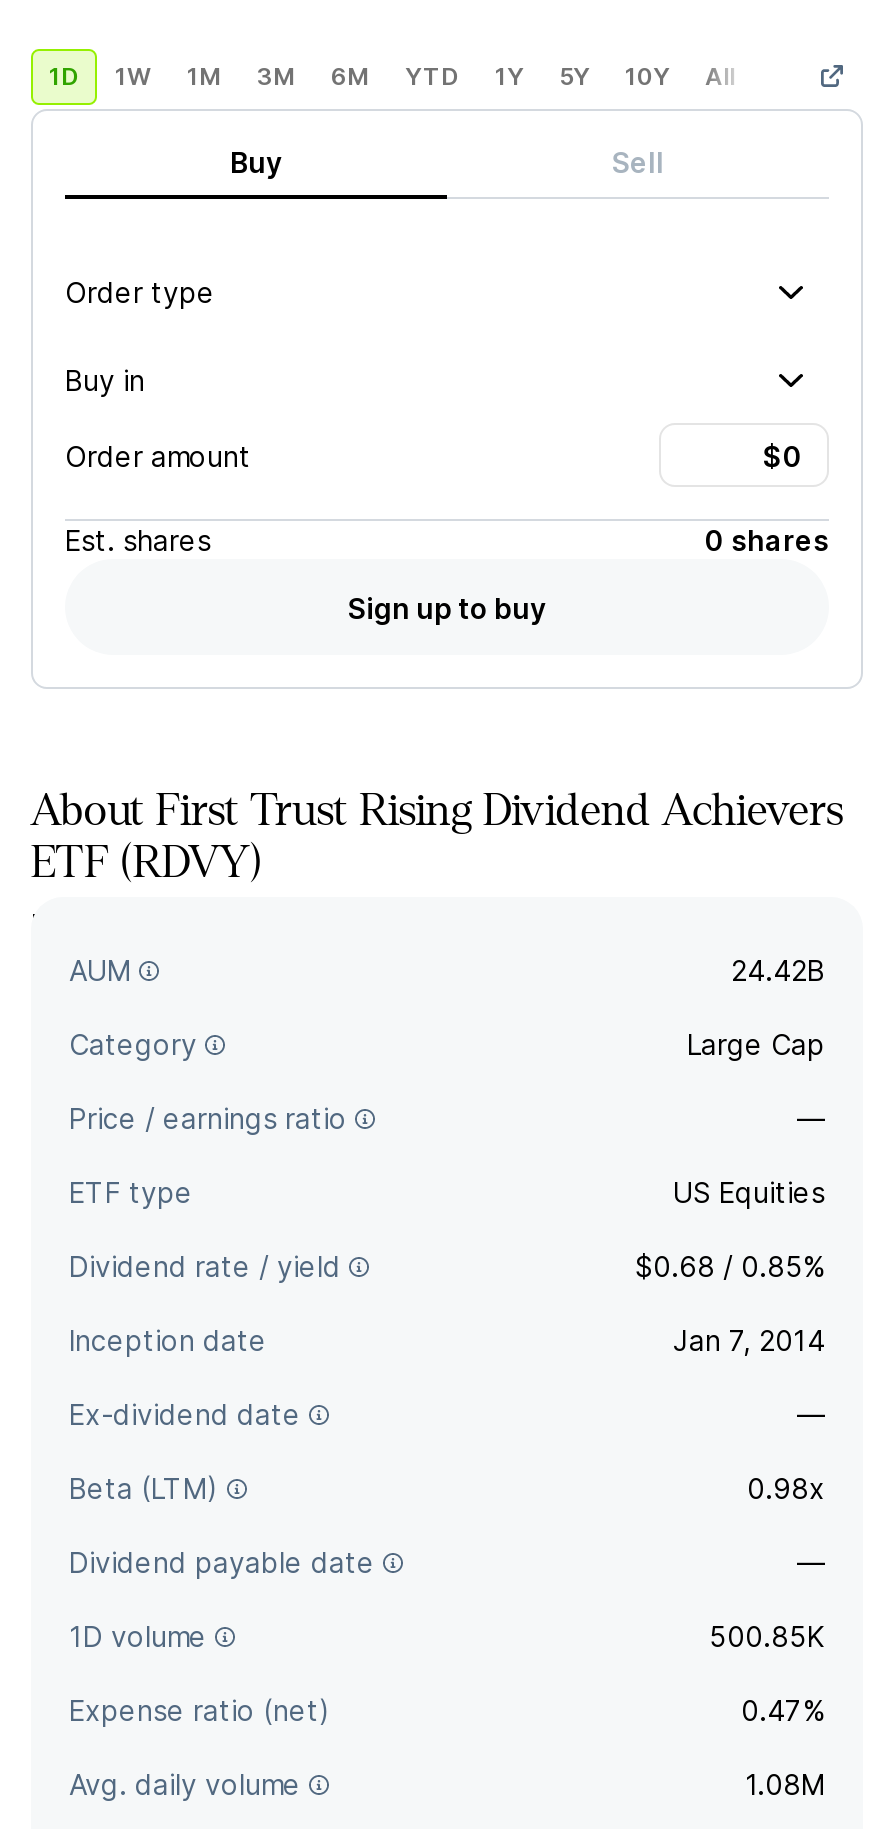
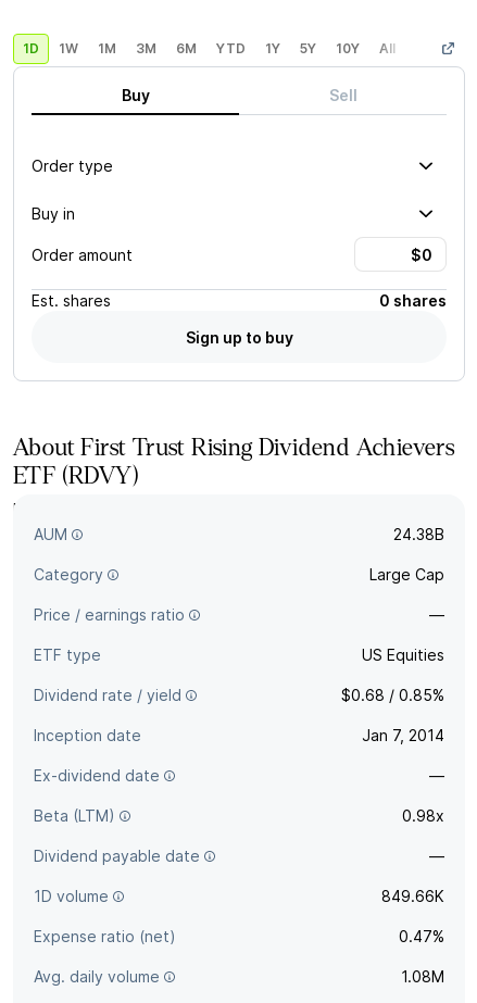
- 24.42B
+ 24.38B

- 500.85K
+ 849.66K
